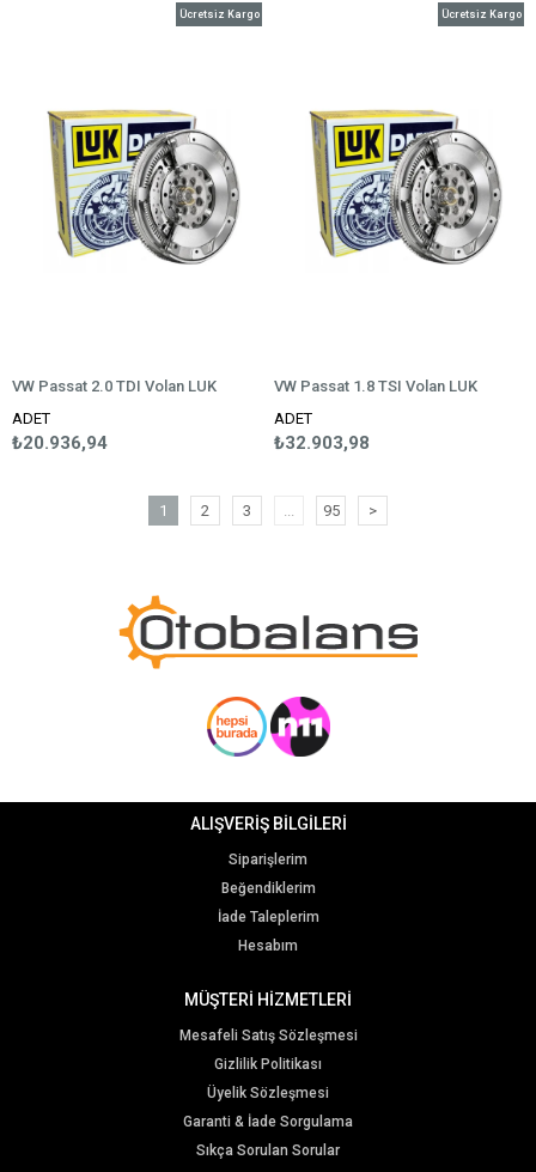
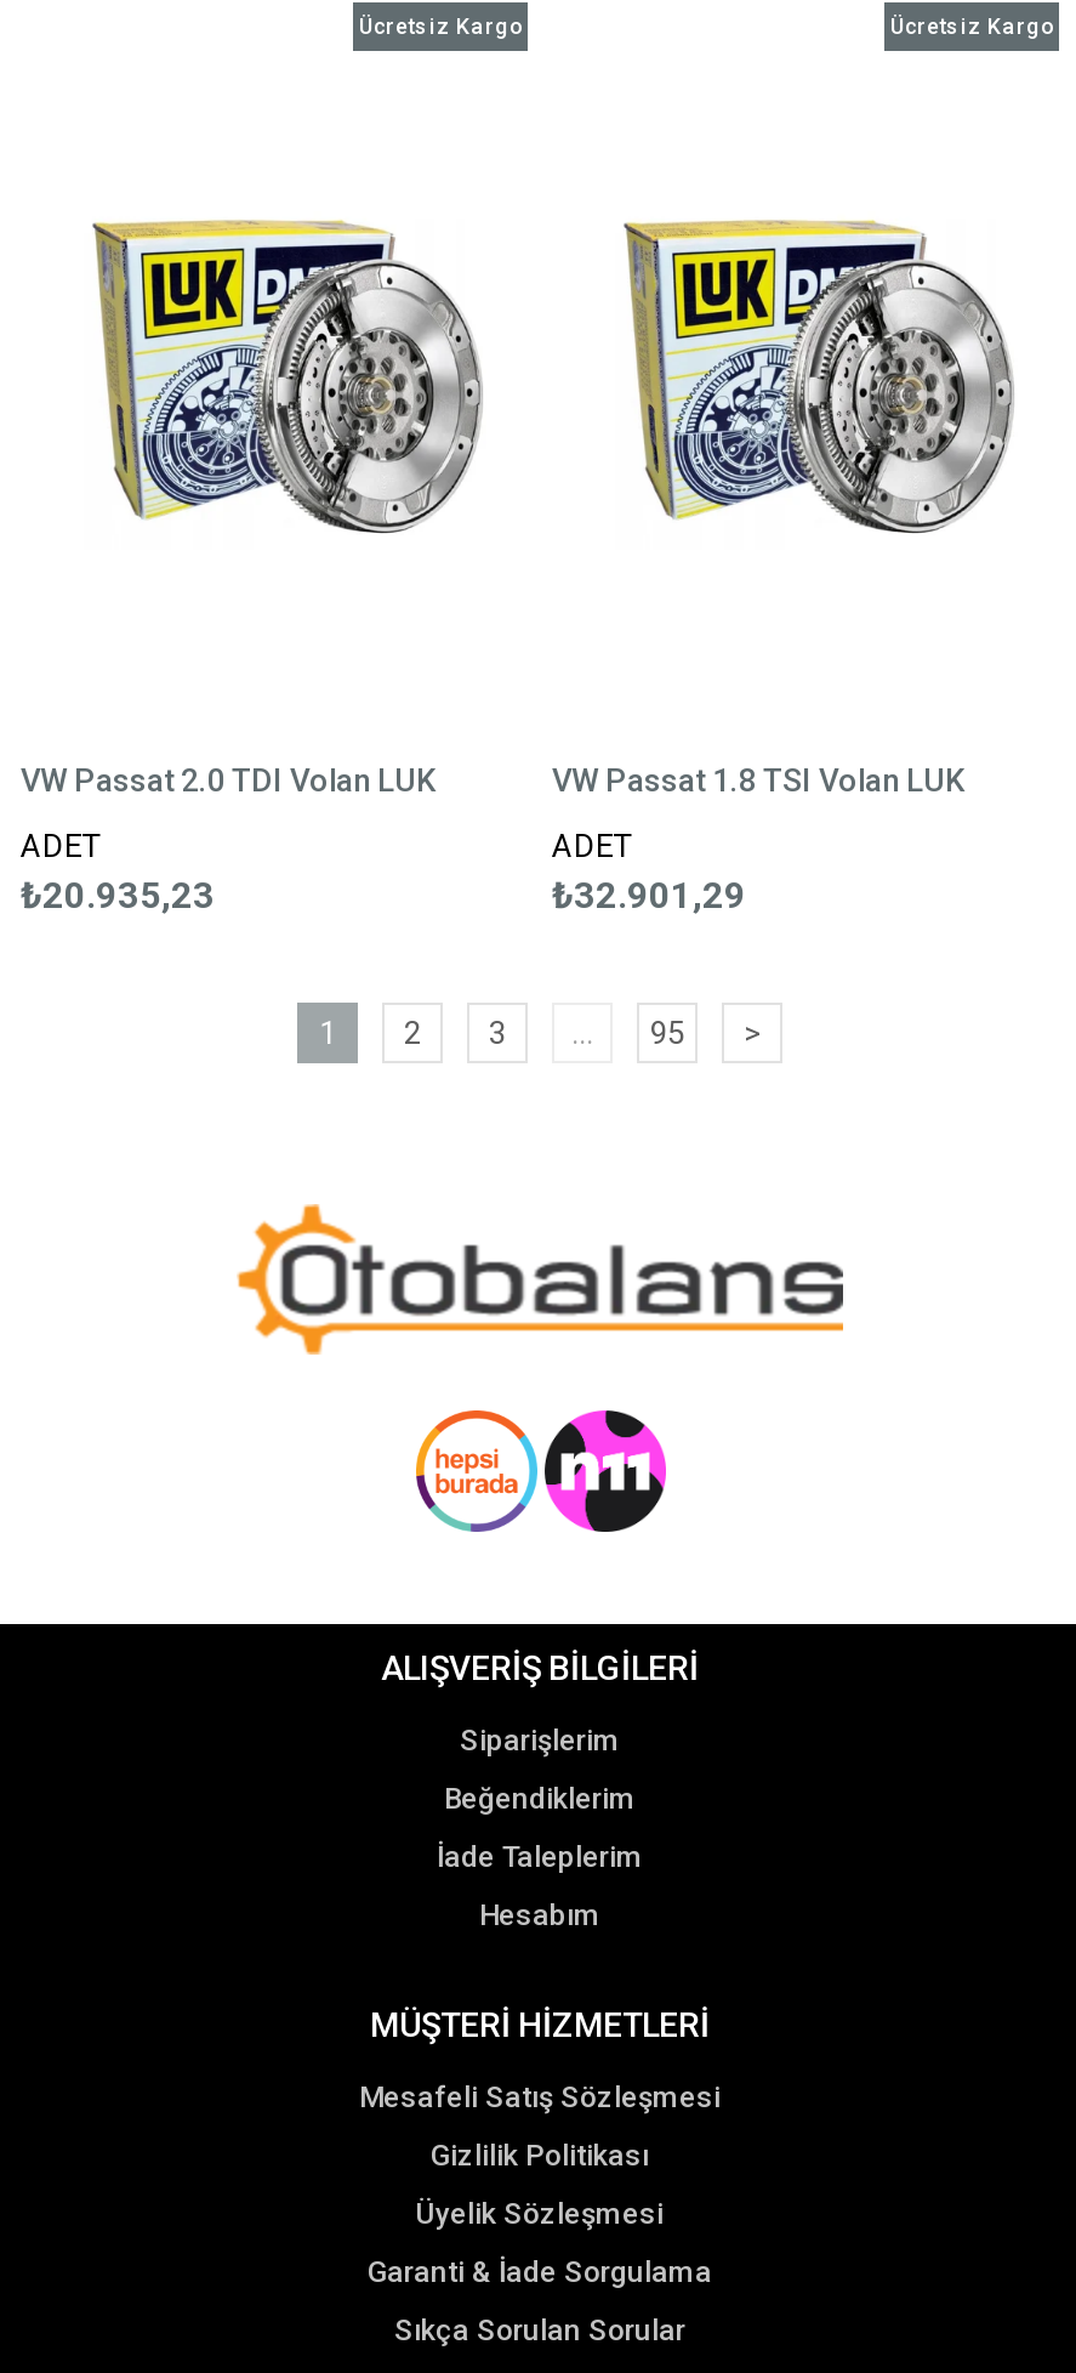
- ₺20.936,94
+ ₺20.935,23

- ₺32.903,98
+ ₺32.901,29
